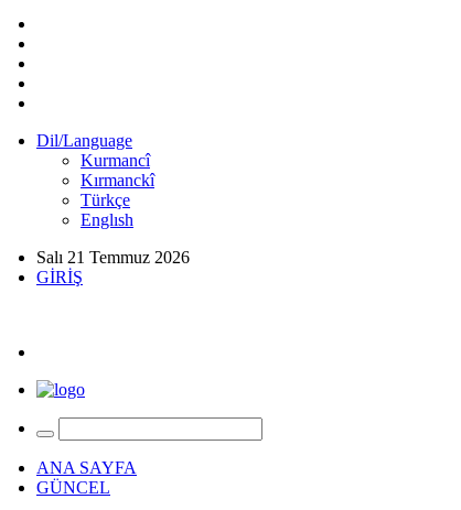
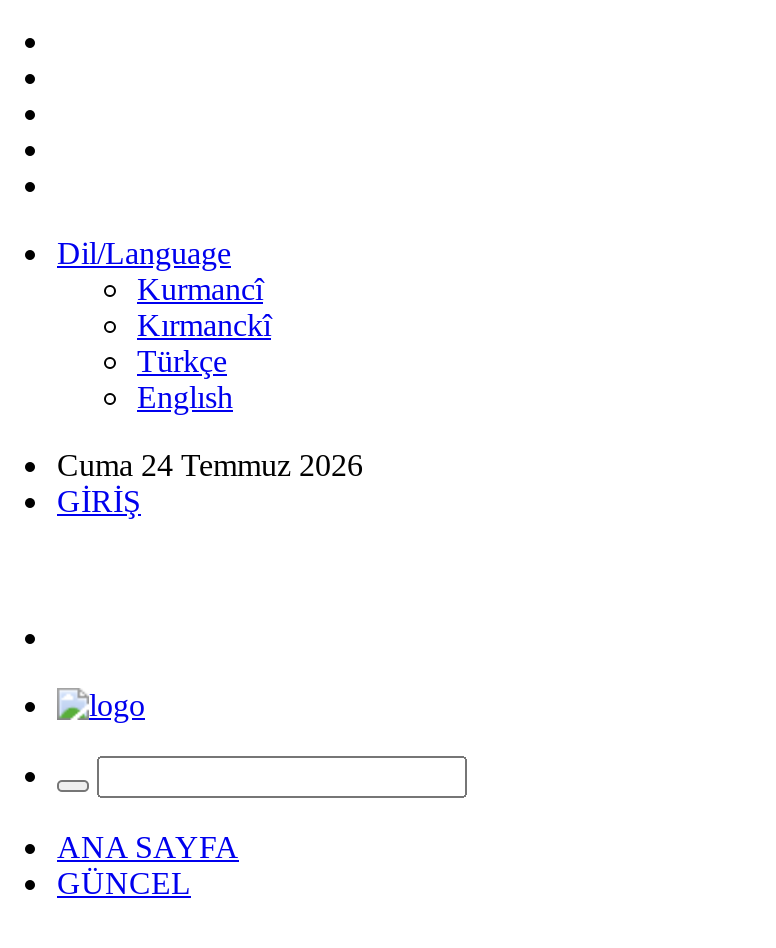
- Salı 21 Temmuz 2026
+ Cuma 24 Temmuz 2026
